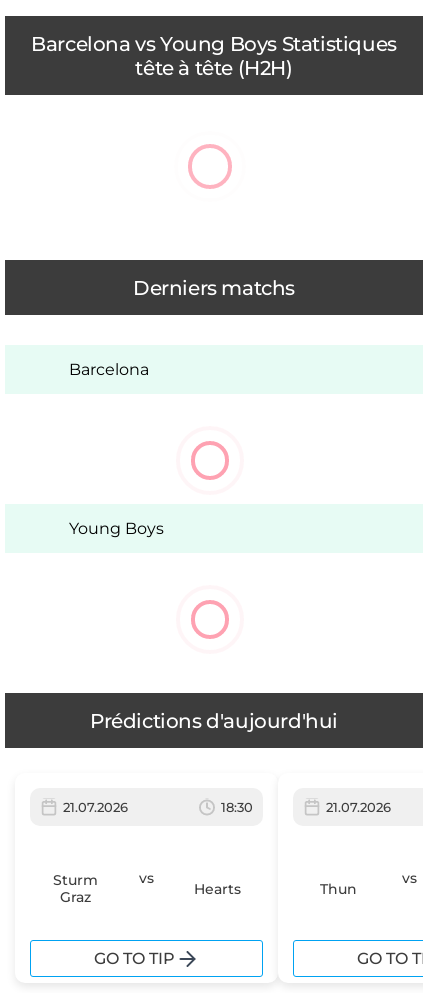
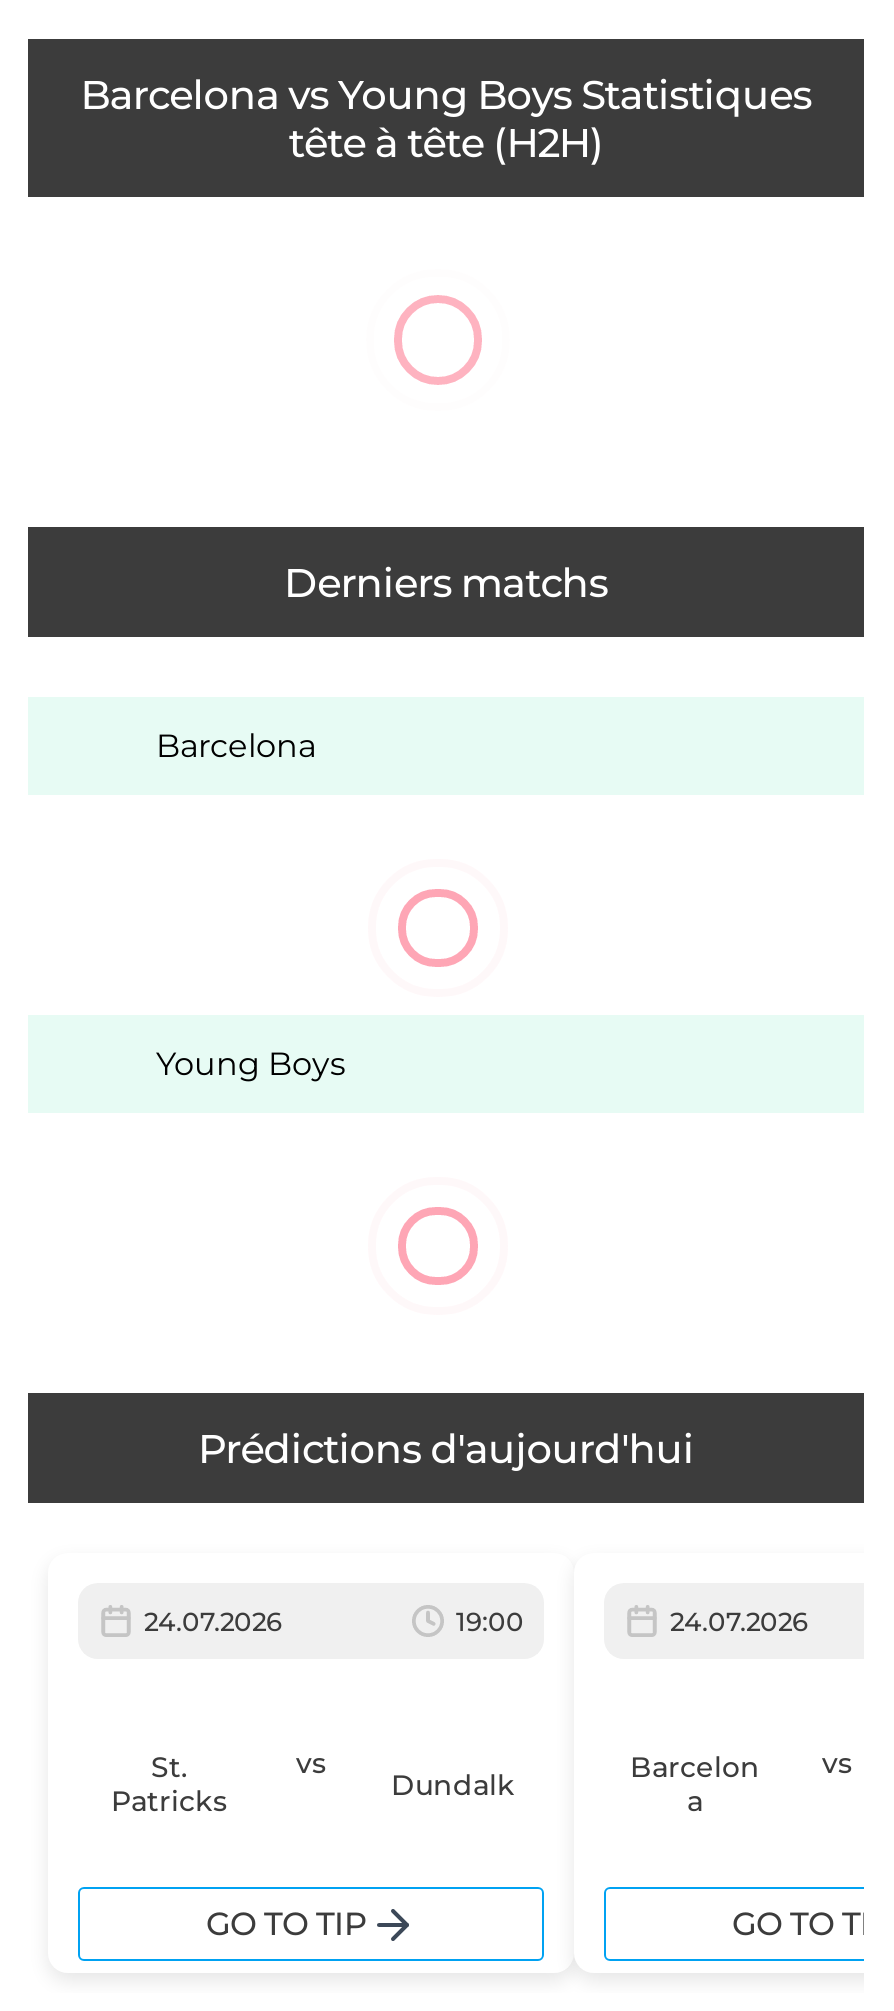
- 21.07.2026
- 18:30
+ 24.07.2026
+ 19:00

- 21.07.2026
+ 24.07.2026

- Sturm
- Graz
+ St.
+ Patricks

- Hearts
+ Dundalk

- Thun
+ Barcelon
+ a
